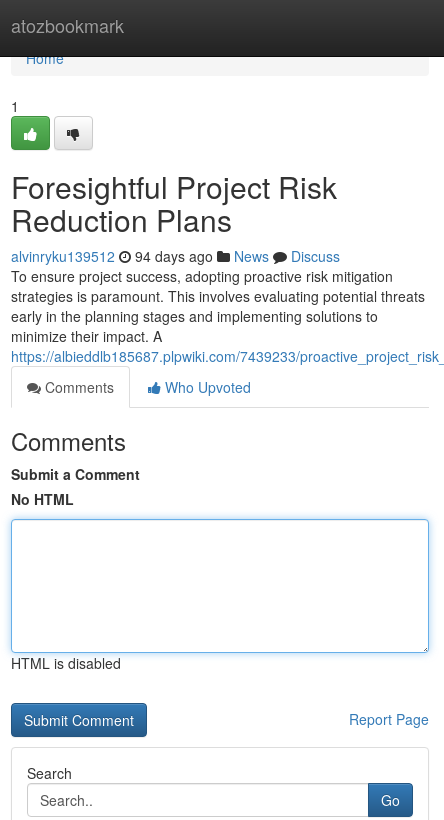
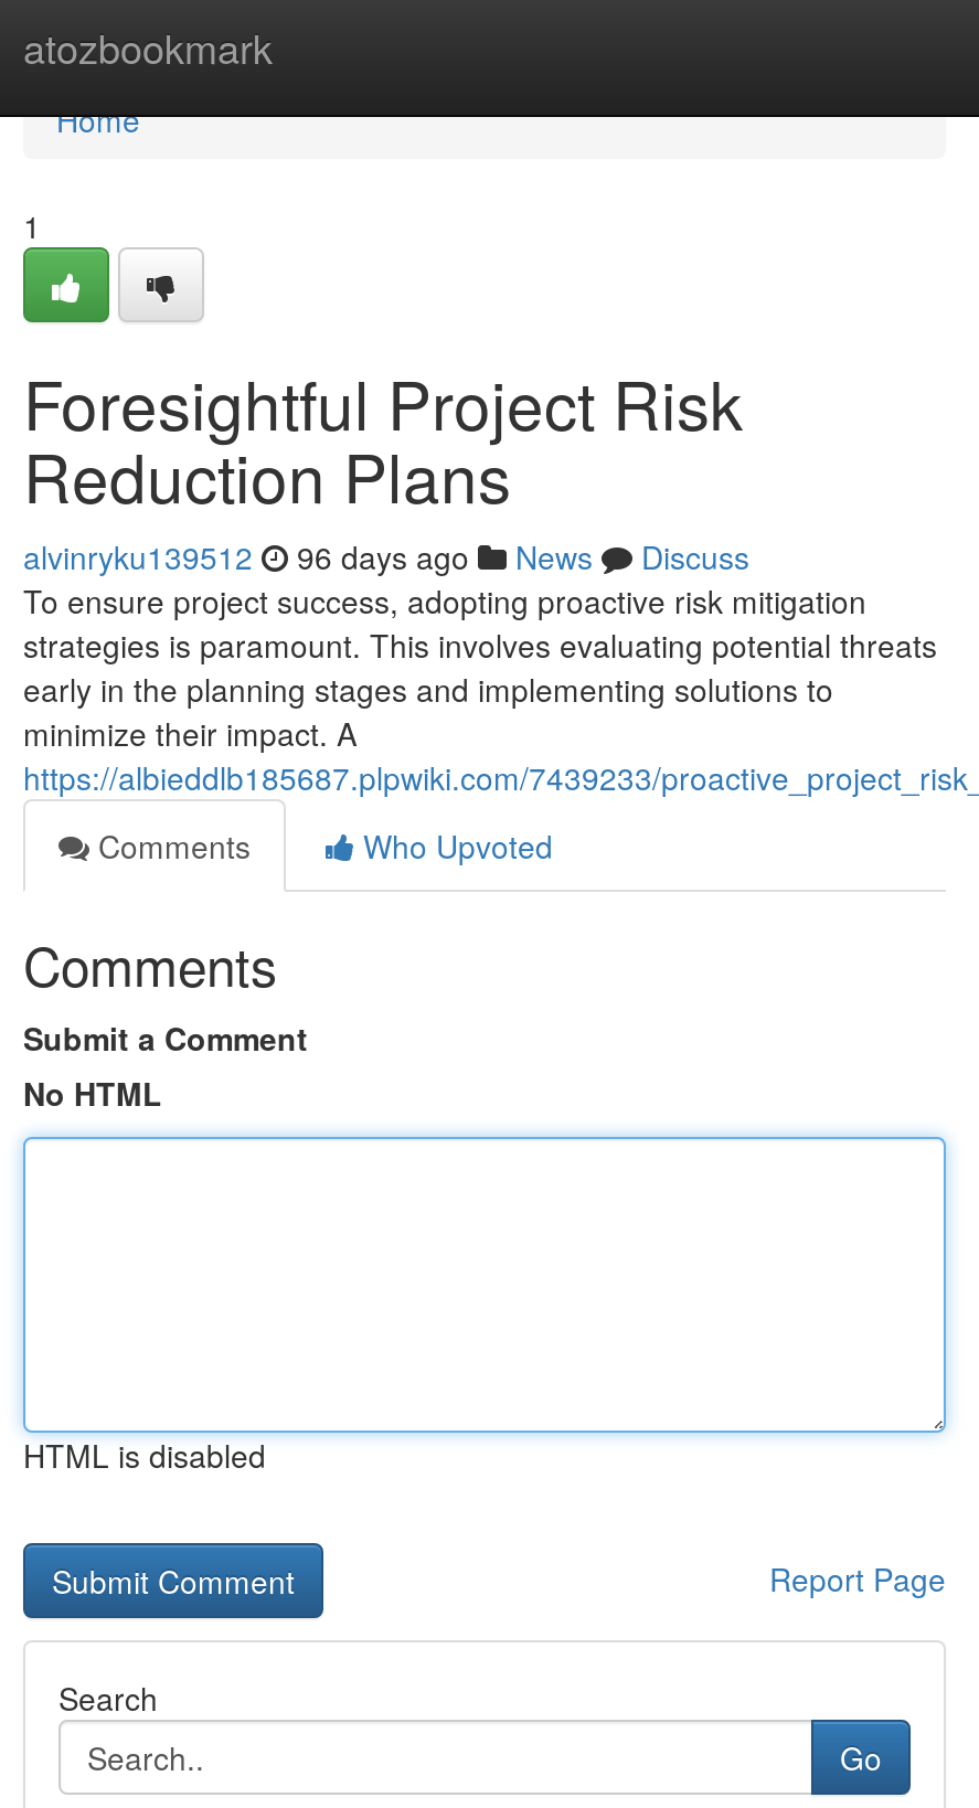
- alvinryku139512 94 days ago News Discuss
+ alvinryku139512 96 days ago News Discuss
